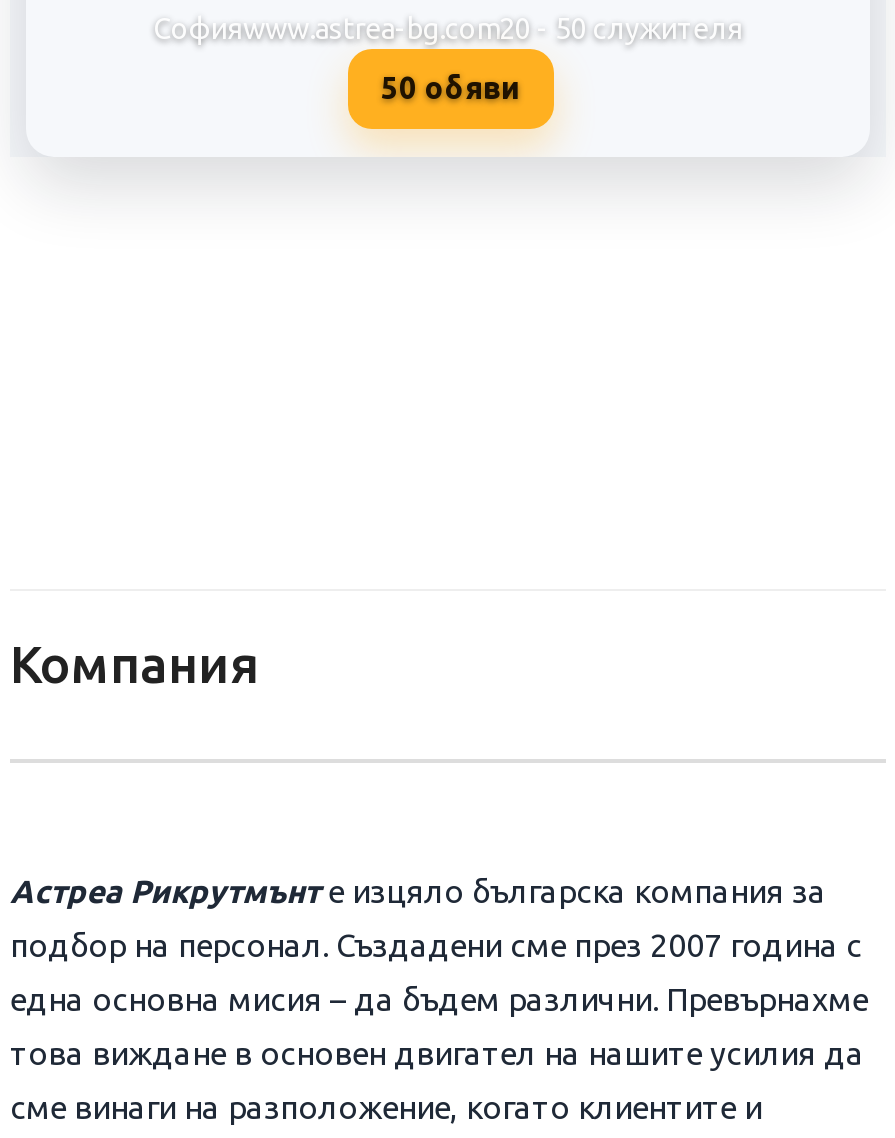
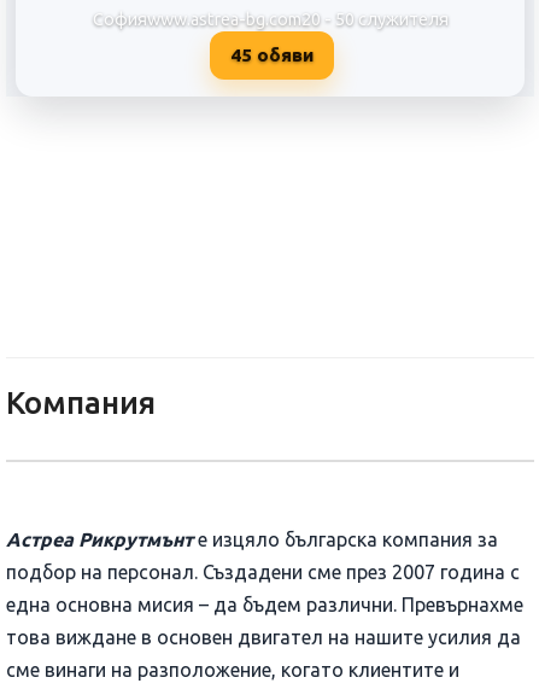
- 50 обяви
+ 45 обяви
